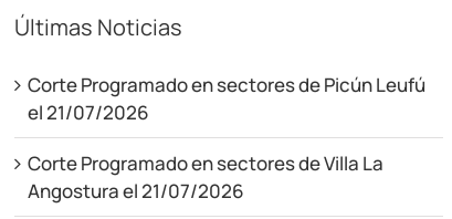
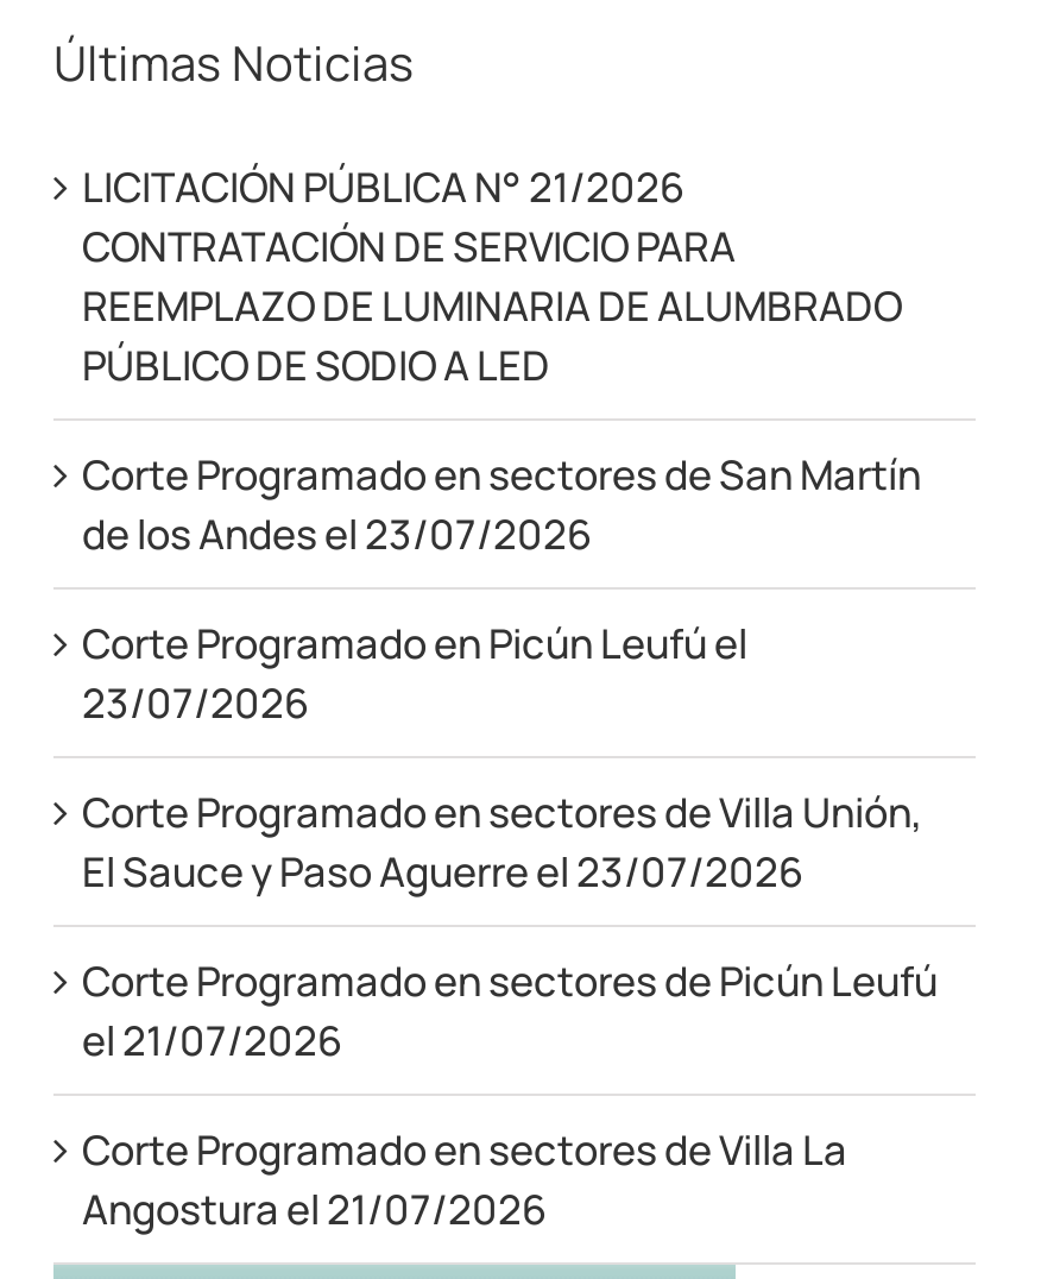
+ LICITACIÓN PÚBLICA N° 21/2026
+ CONTRATACIÓN DE SERVICIO PARA
+ REEMPLAZO DE LUMINARIA DE ALUMBRADO
+ PÚBLICO DE SODIO A LED
+ Corte Programado en sectores de San Martín
+ de los Andes el 23/07/2026
+ Corte Programado en Picún Leufú el
+ 23/07/2026
+ Corte Programado en sectores de Villa Unión,
+ El Sauce y Paso Aguerre el 23/07/2026
